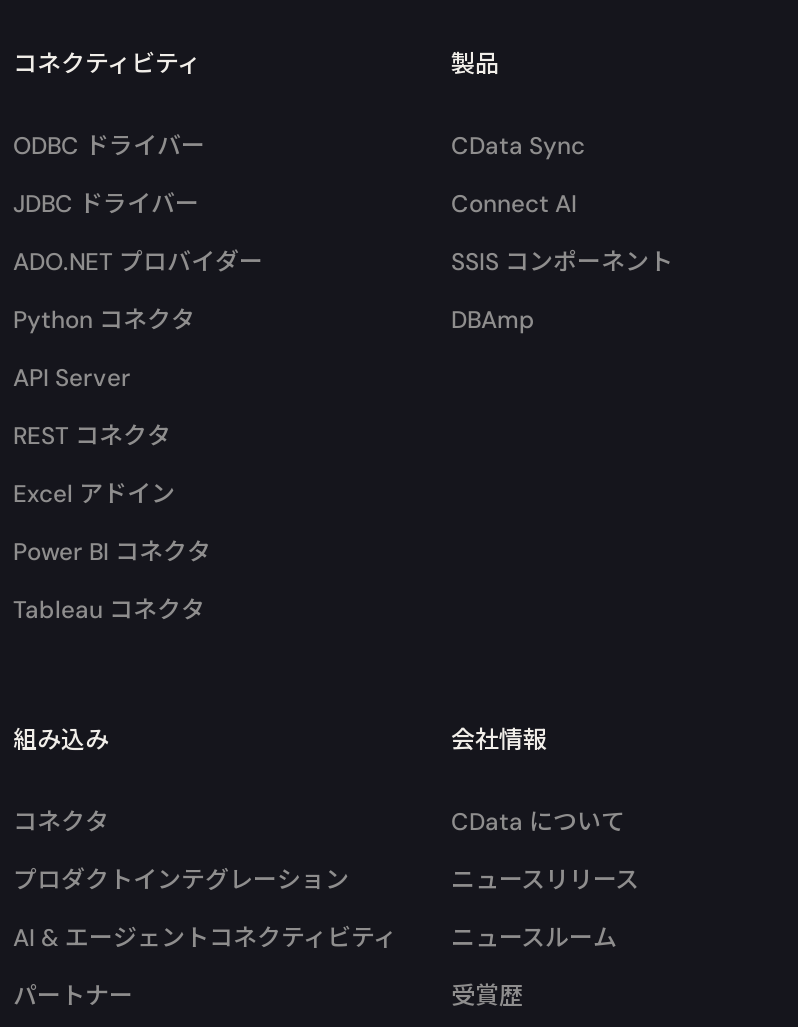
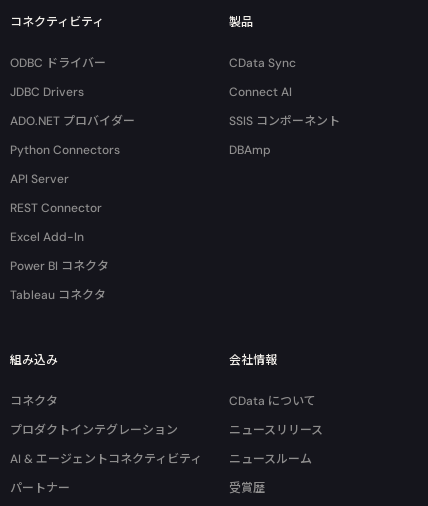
- JDBC ドライバー
+ JDBC Drivers

- Python コネクタ
+ Python Connectors

- REST コネクタ
+ REST Connector

- Excel アドイン
+ Excel Add-In
